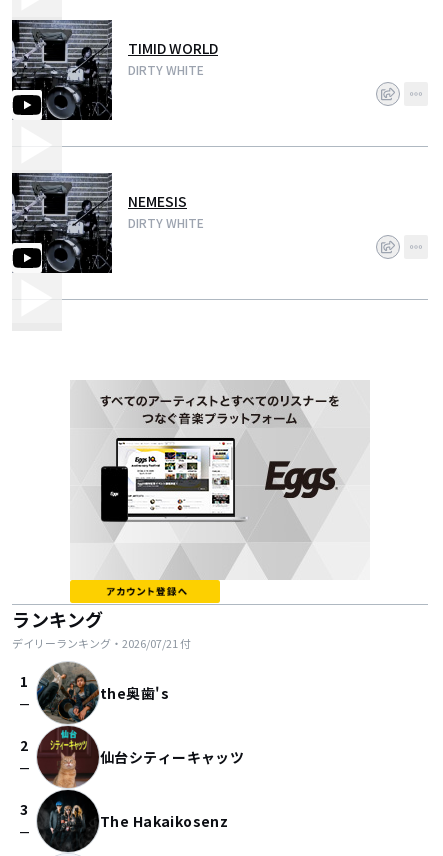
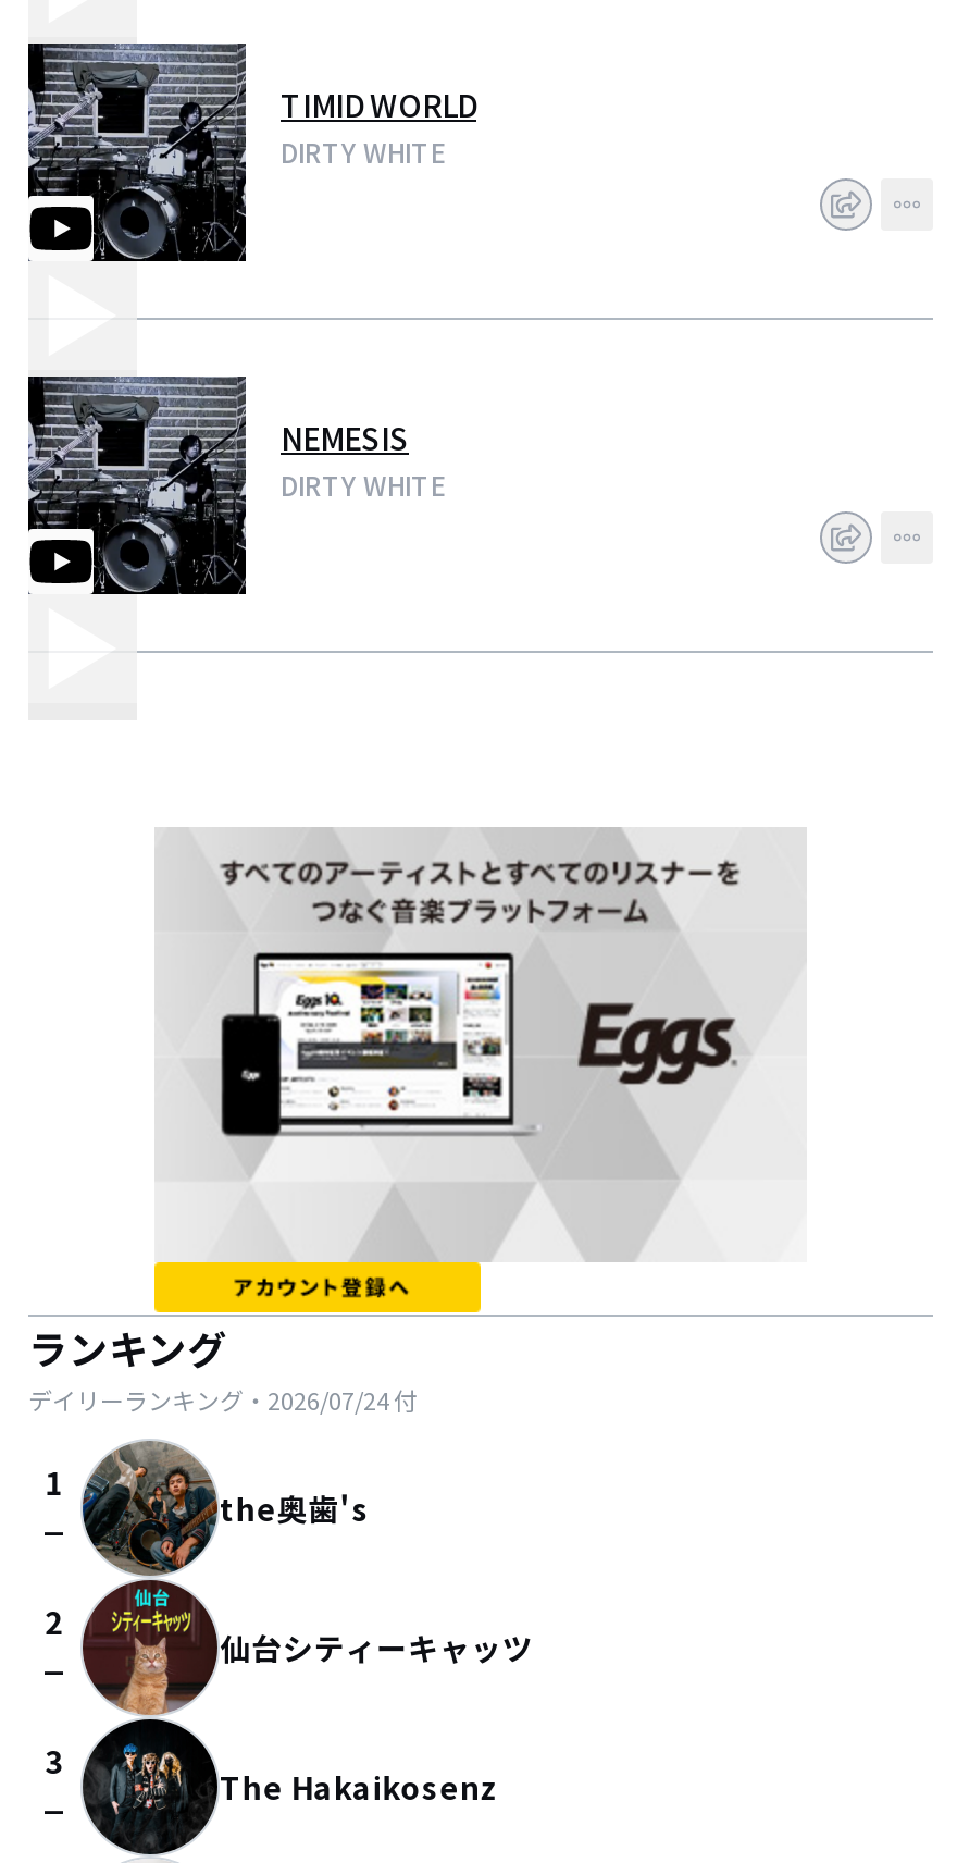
- デイリーランキング・2026/07/21付
+ デイリーランキング・2026/07/24付
